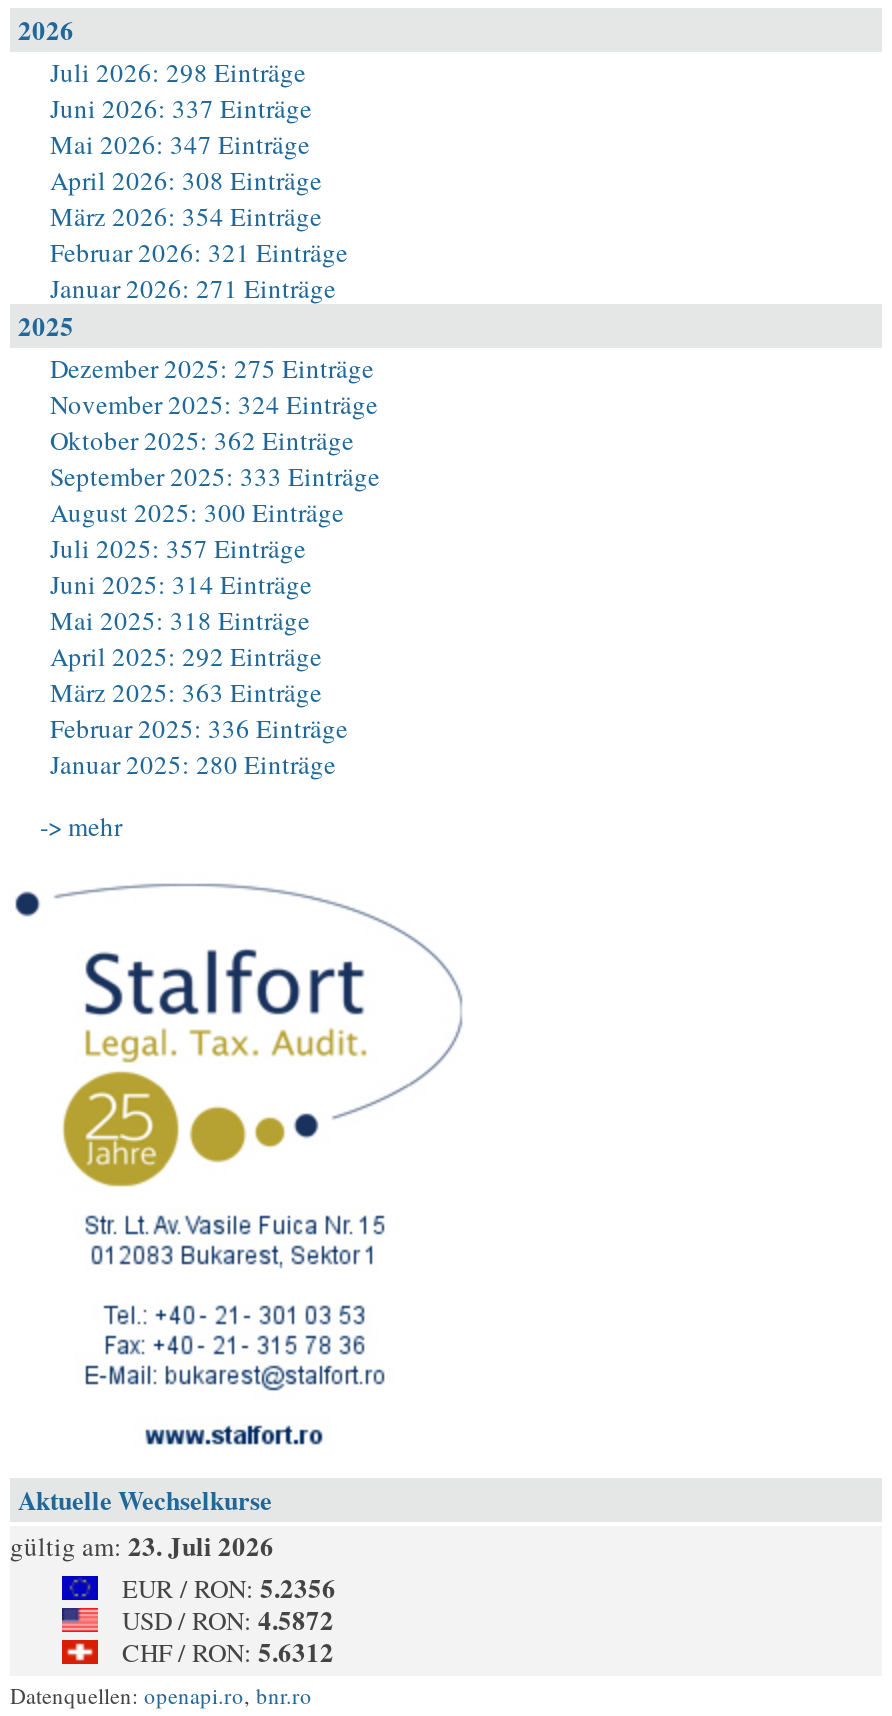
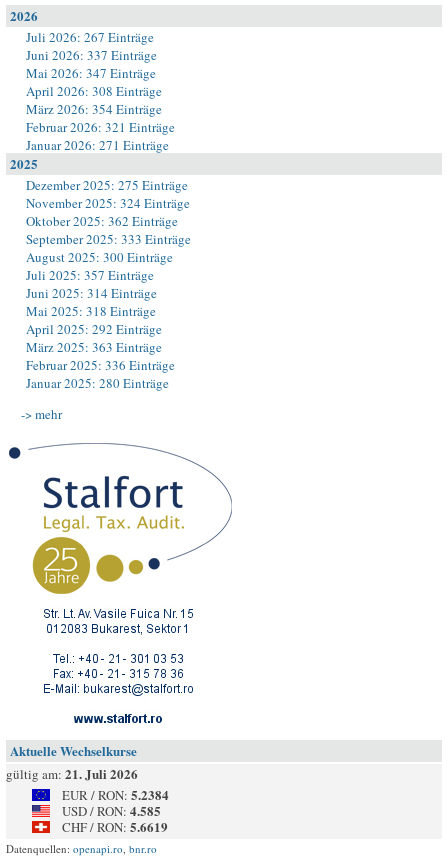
- Juli 2026: 298 Einträge
+ Juli 2026: 267 Einträge

- gültig am: 23. Juli 2026
+ gültig am: 21. Juli 2026

- EUR / RON: 5.2356
+ EUR / RON: 5.2384

- USD / RON: 4.5872
+ USD / RON: 4.585

- CHF / RON: 5.6312
+ CHF / RON: 5.6619
